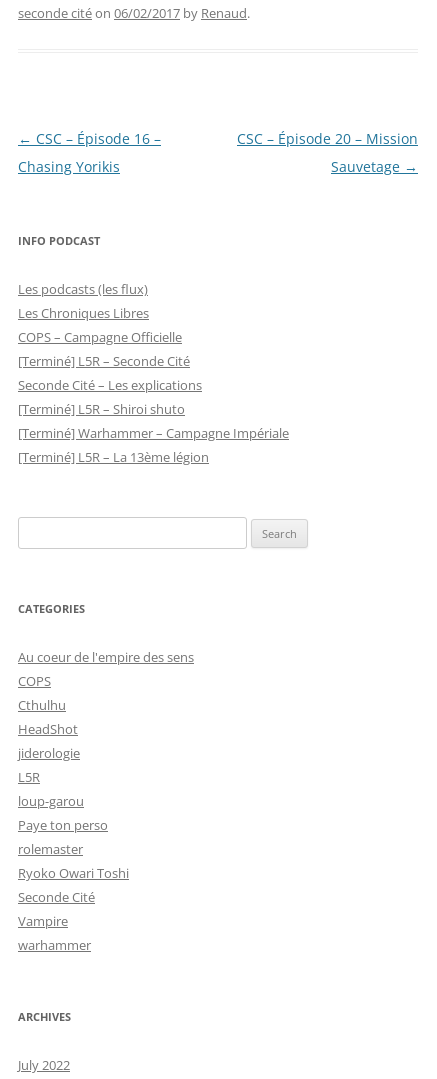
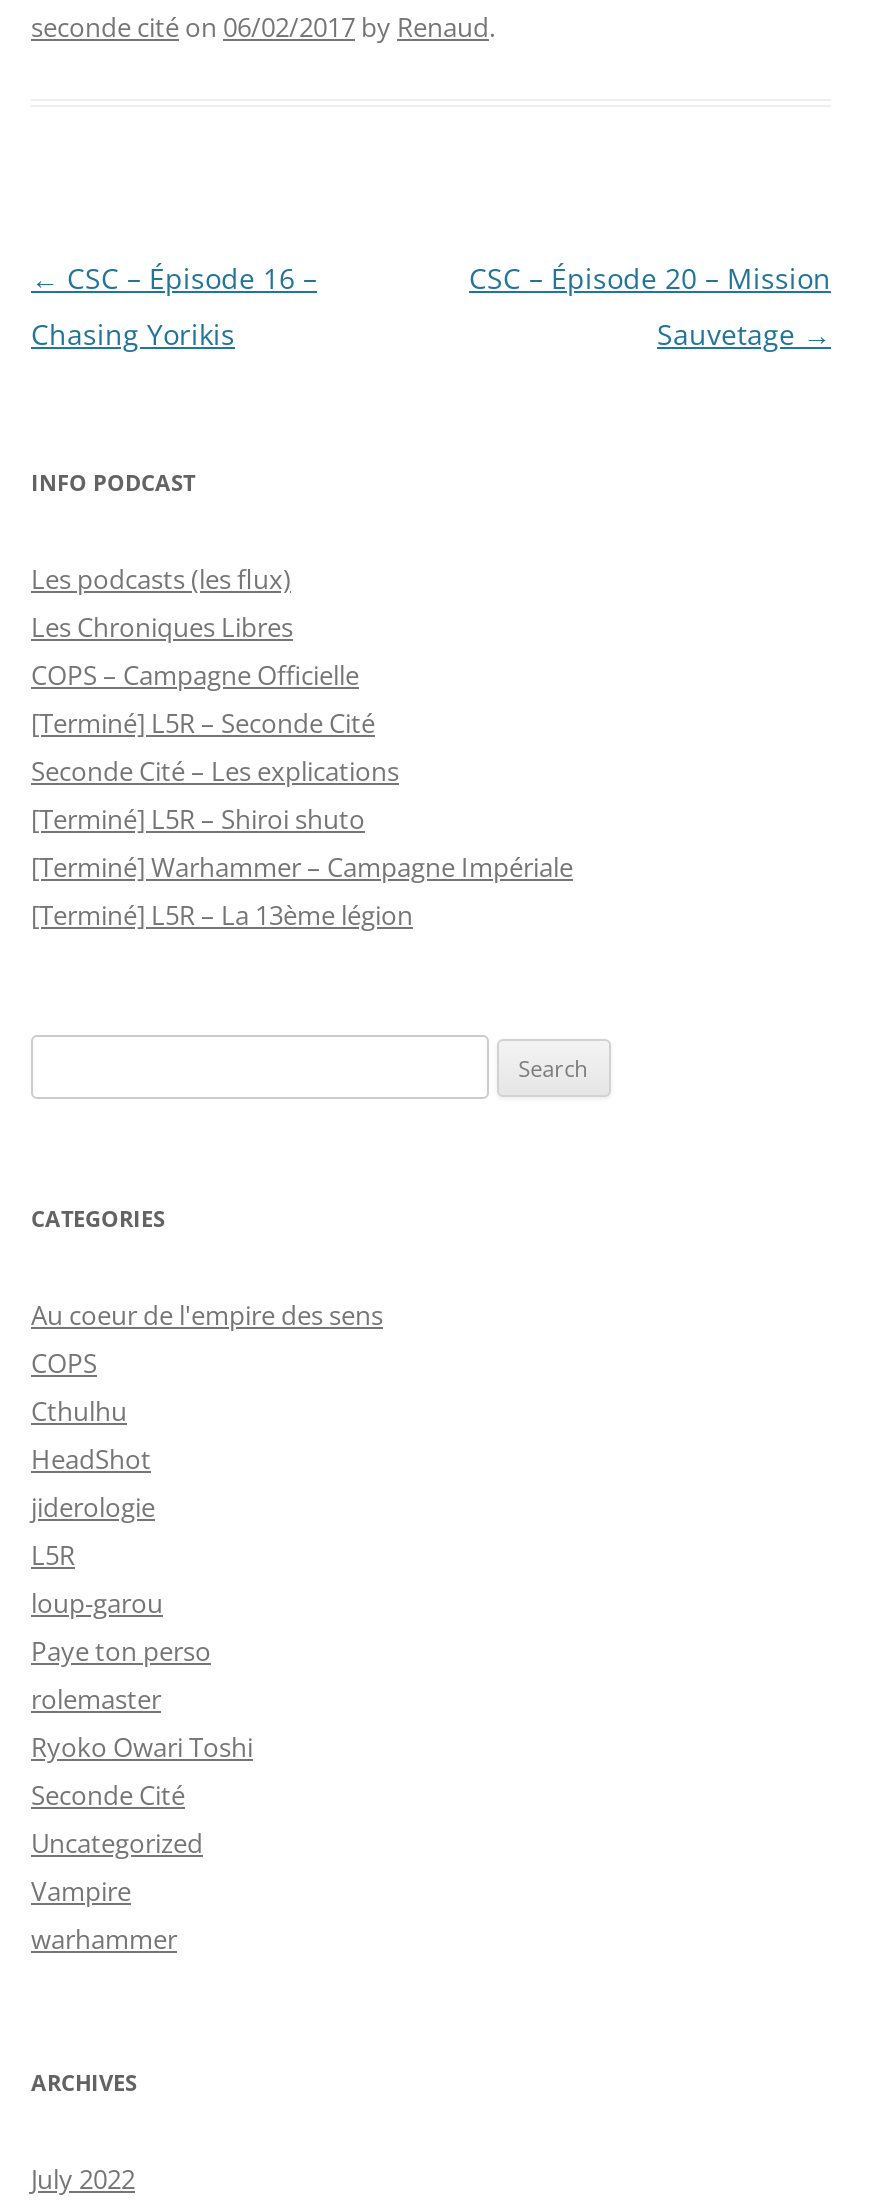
+ Uncategorized
